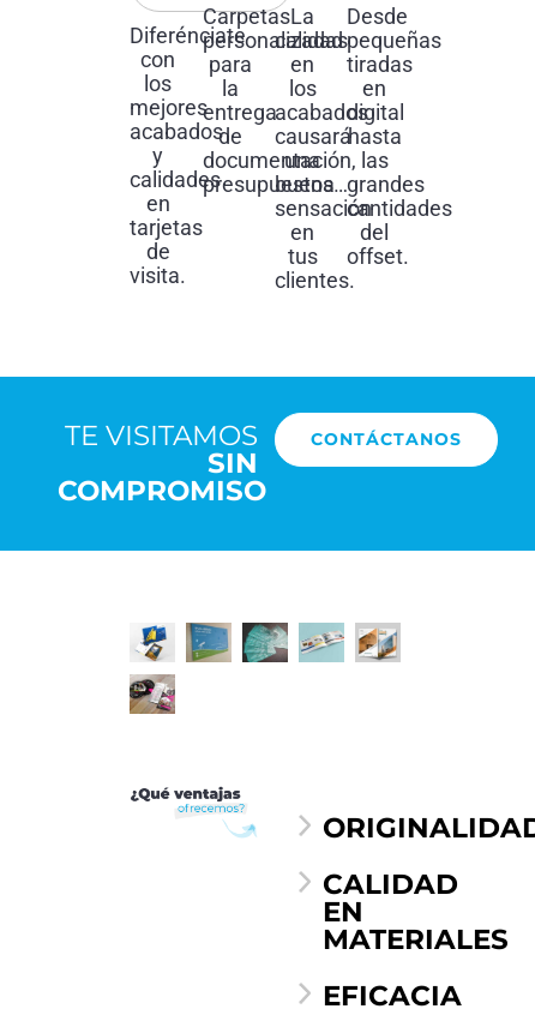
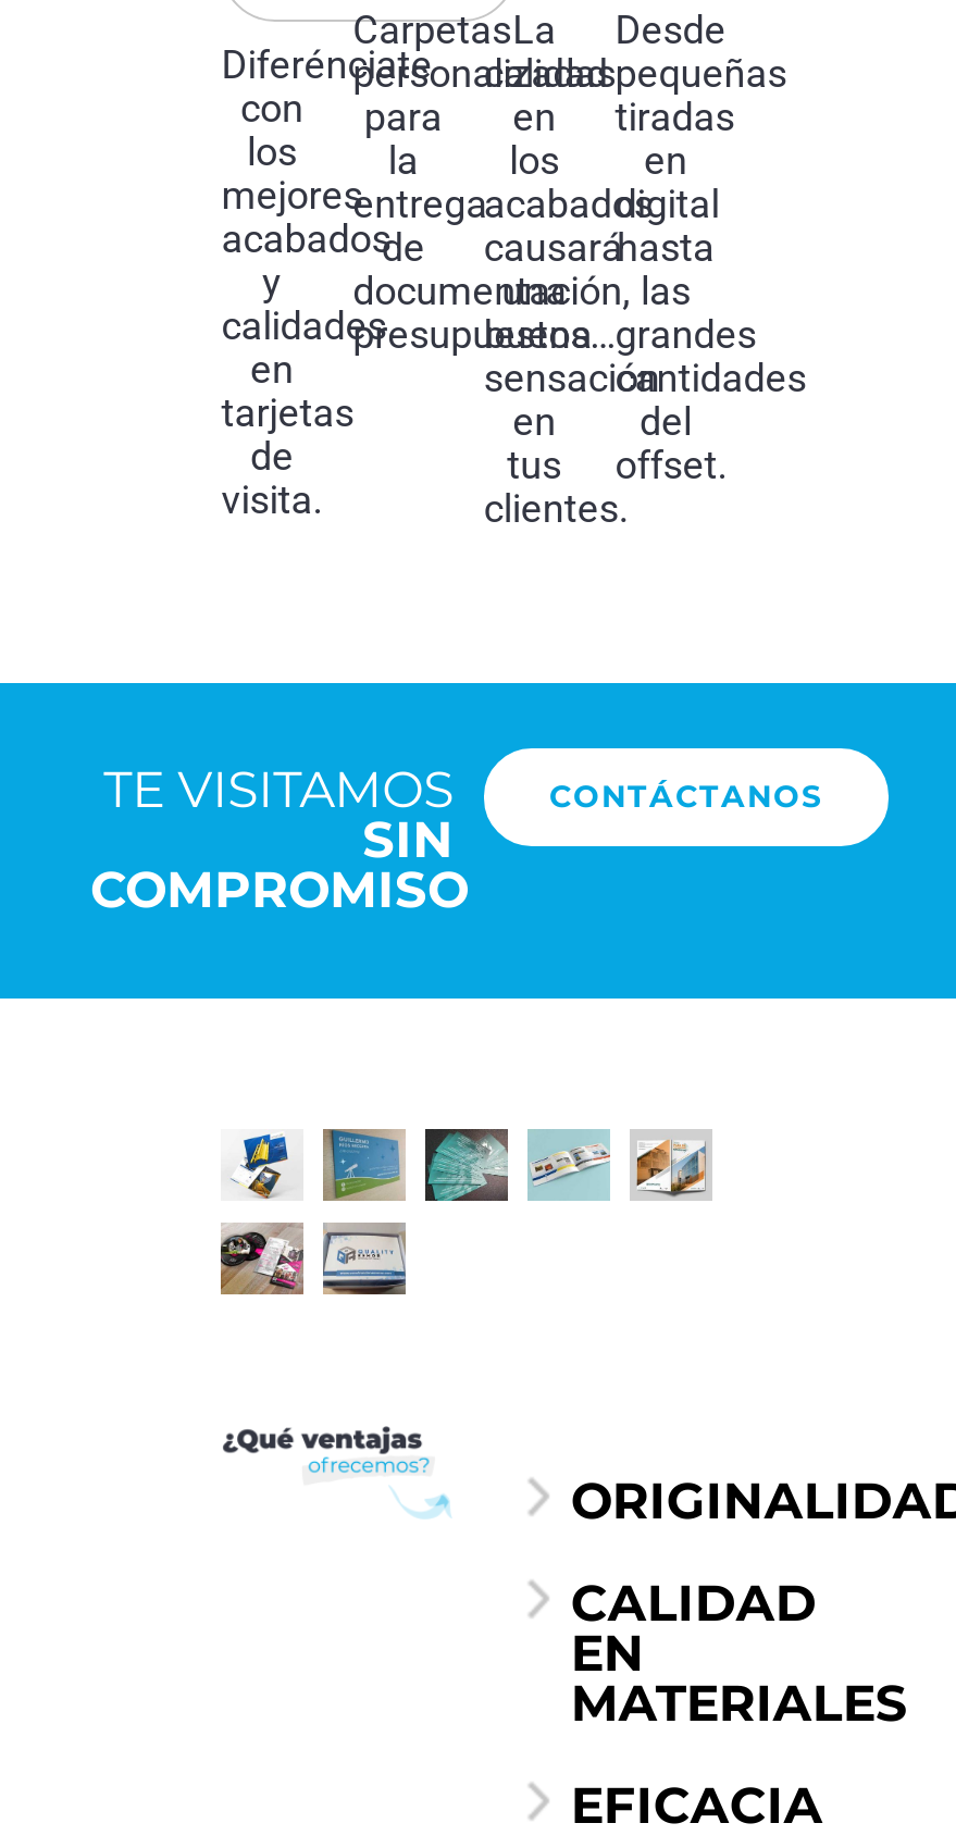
+ [image]
